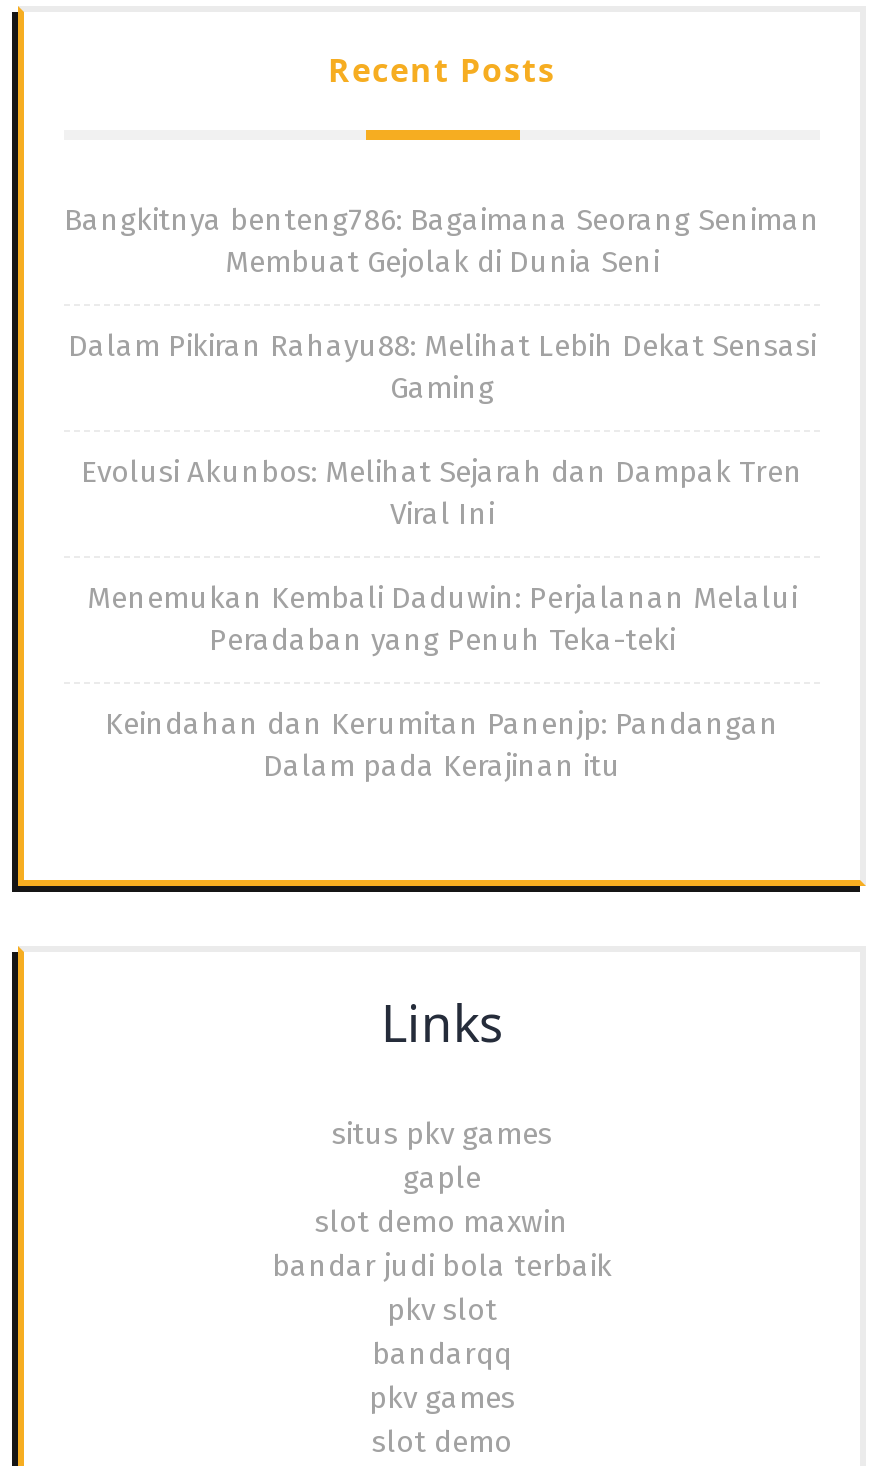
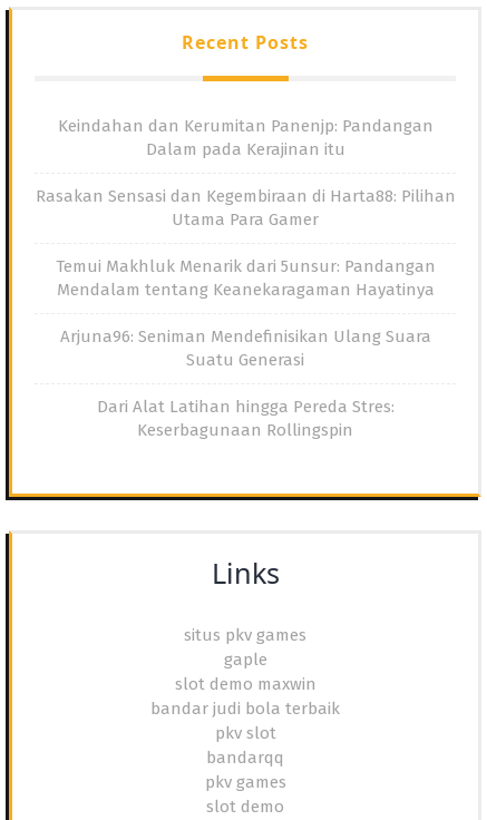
- Bangkitnya benteng786: Bagaimana Seorang Seniman
- Membuat Gejolak di Dunia Seni
- Dalam Pikiran Rahayu88: Melihat Lebih Dekat Sensasi
- Gaming
- Evolusi Akunbos: Melihat Sejarah dan Dampak Tren
- Viral Ini
- Menemukan Kembali Daduwin: Perjalanan Melalui
- Peradaban yang Penuh Teka-teki

moved up: Keindahan dan Kerumitan Panenjp: Pandangan | Dalam pada Kerajinan itu

+ Rasakan Sensasi dan Kegembiraan di Harta88: Pilihan
+ Utama Para Gamer
+ Temui Makhluk Menarik dari 5unsur: Pandangan
+ Mendalam tentang Keanekaragaman Hayatinya
+ Arjuna96: Seniman Mendefinisikan Ulang Suara
+ Suatu Generasi
+ Dari Alat Latihan hingga Pereda Stres:
+ Keserbagunaan Rollingspin
